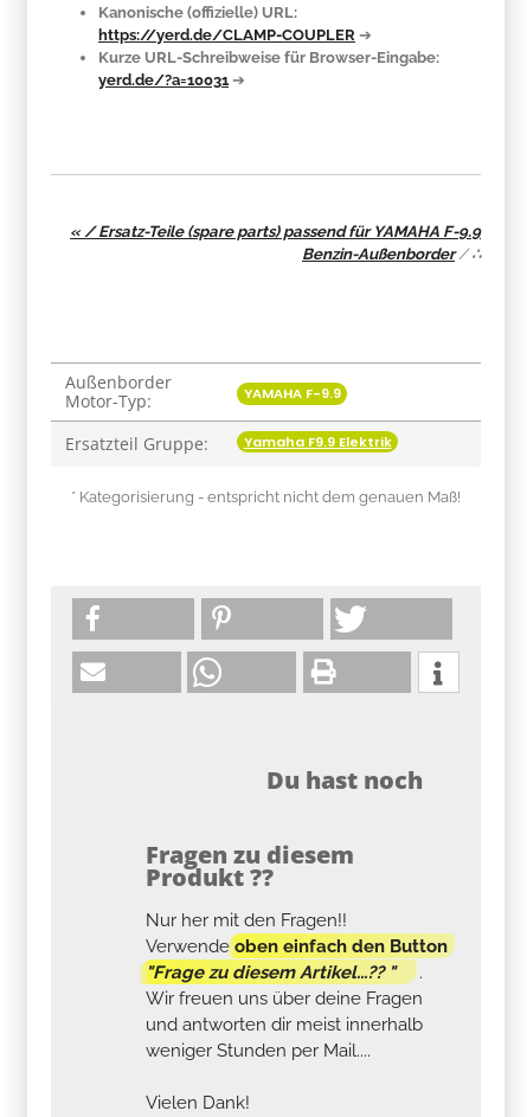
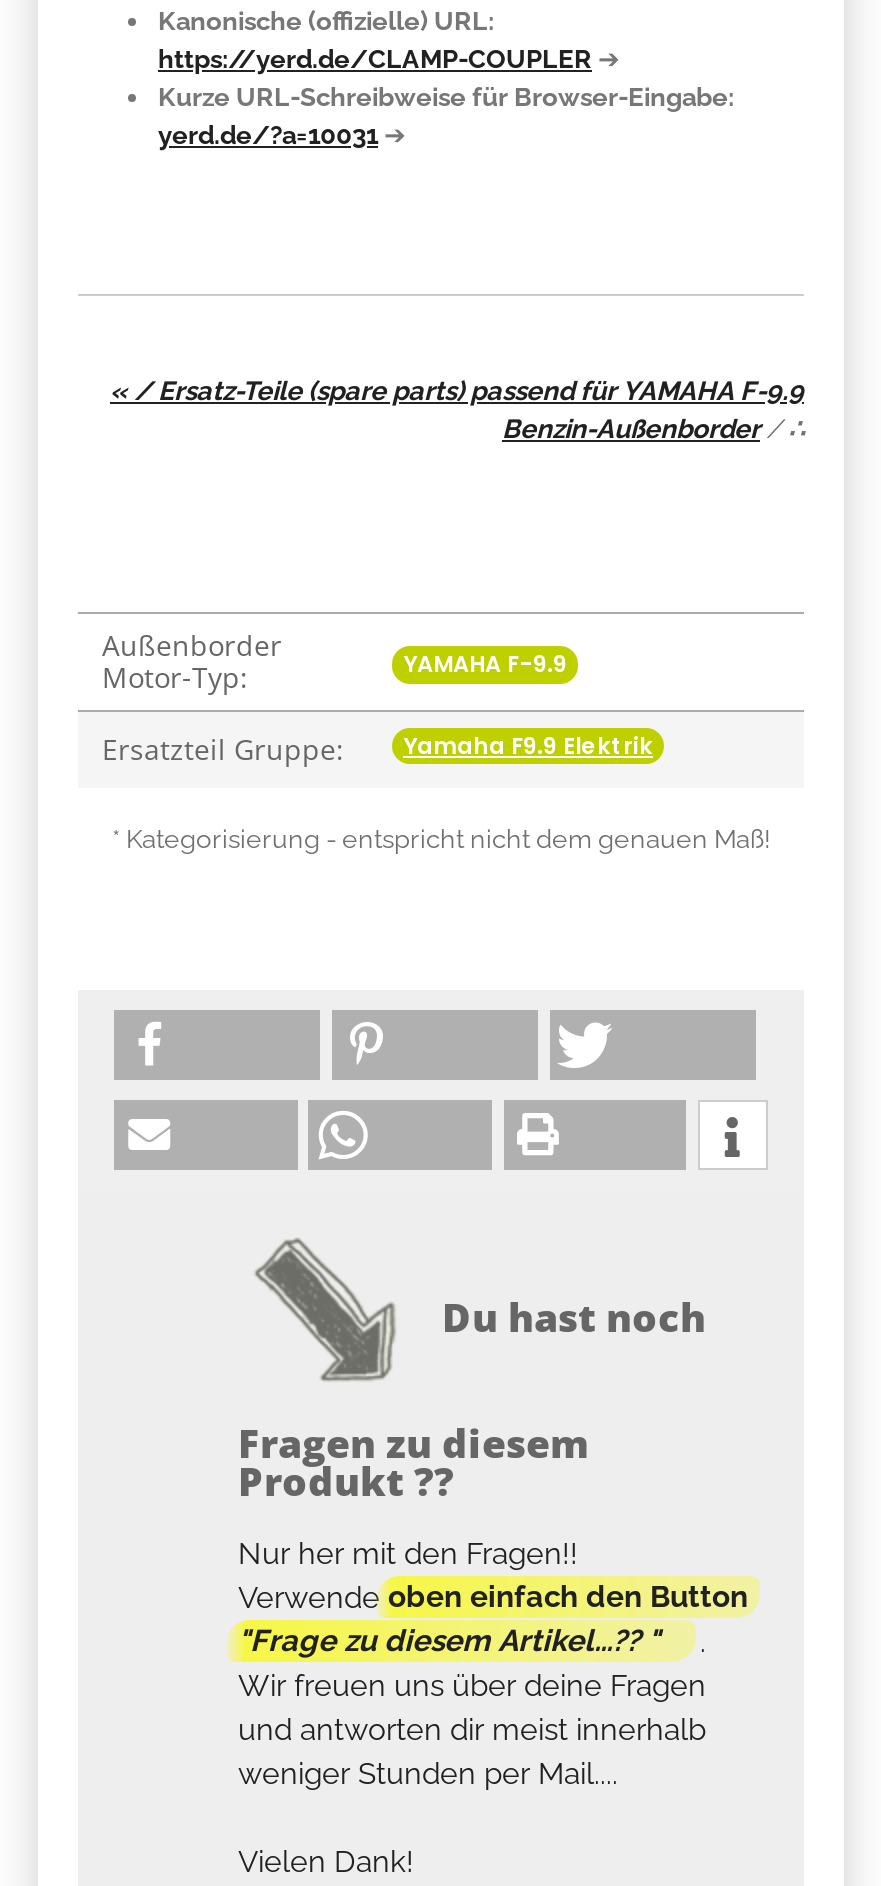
+ [image]
